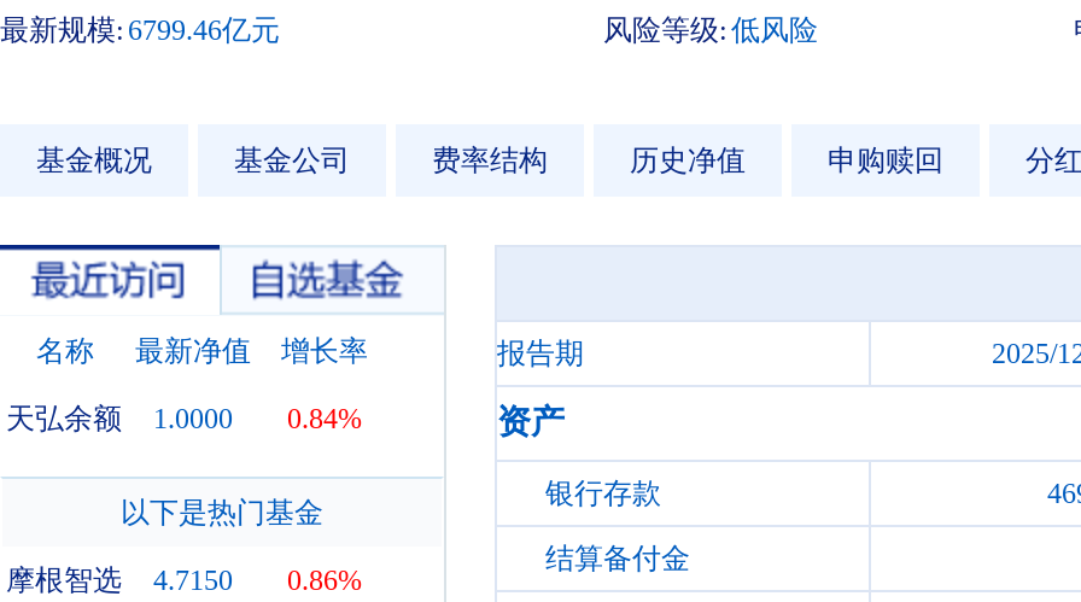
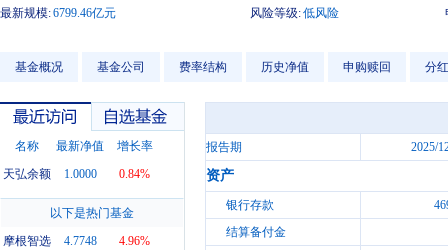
- 4.7150
+ 4.7748

- 0.86%
+ 4.96%
